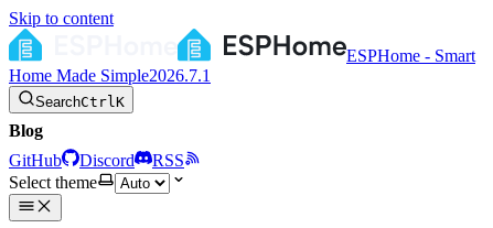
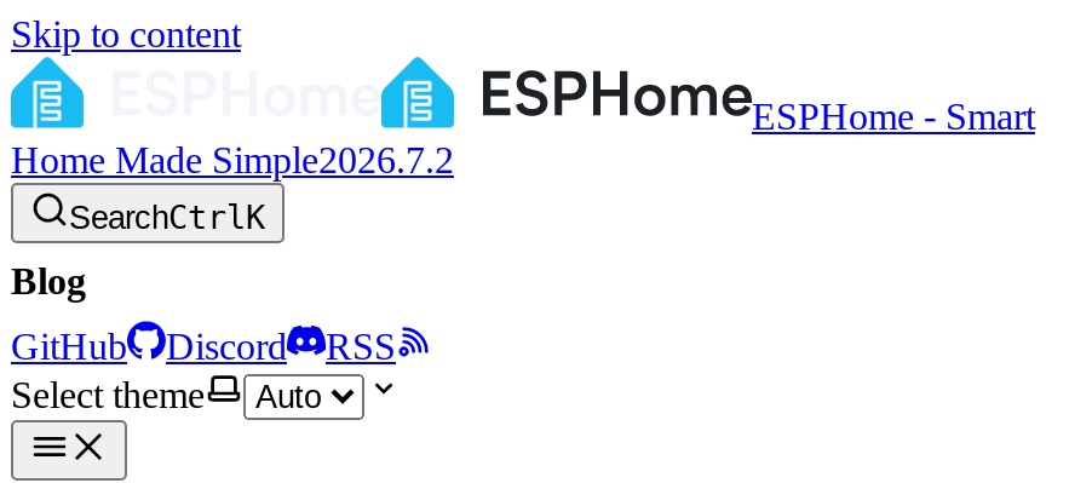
- Home Made Simple2026.7.1
+ Home Made Simple2026.7.2
